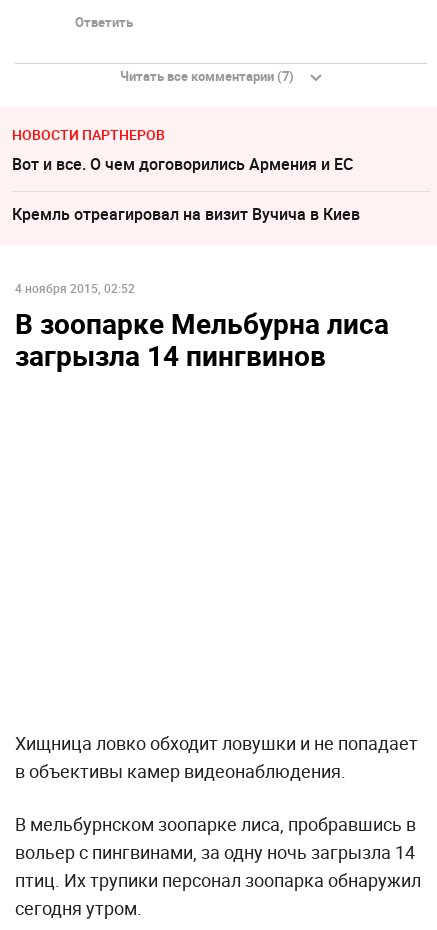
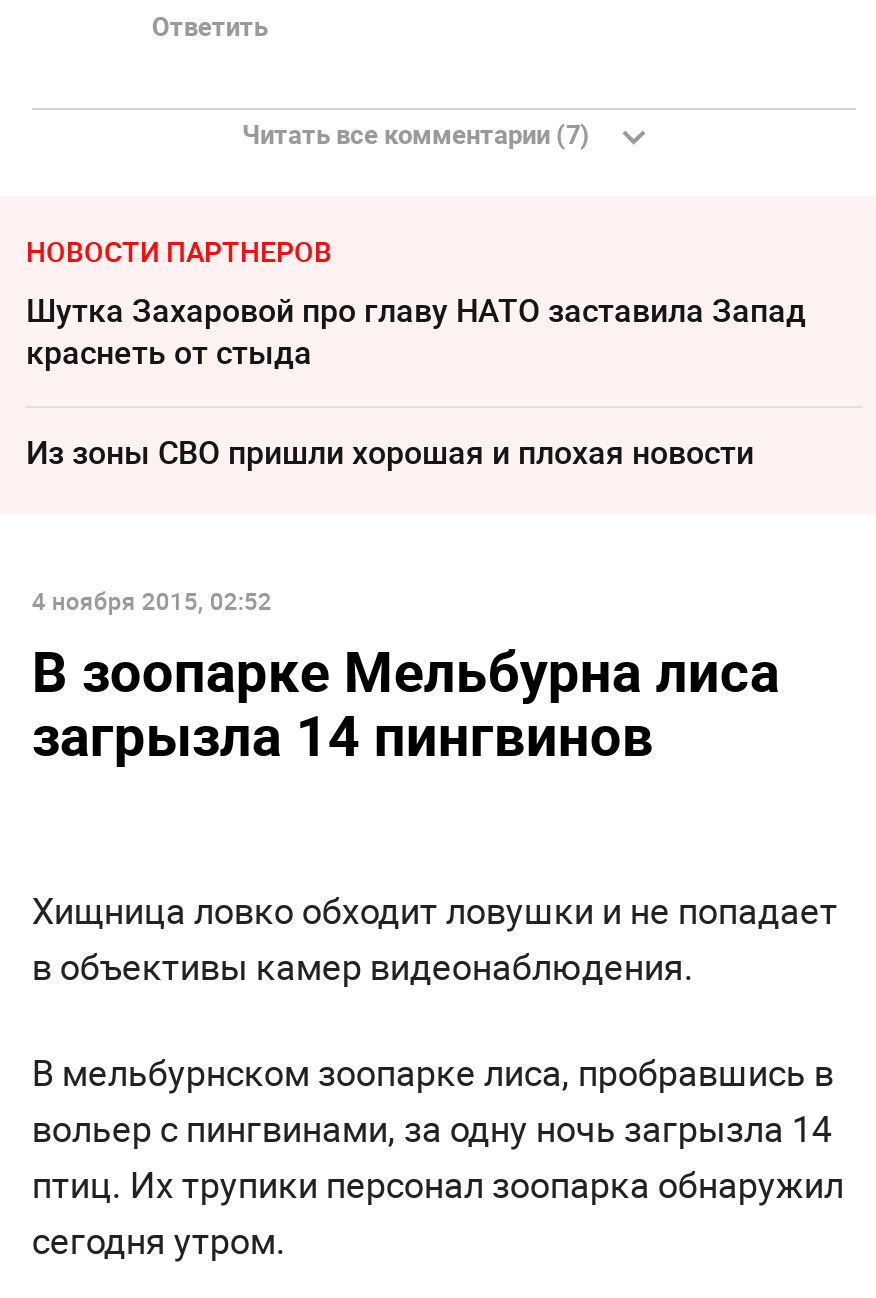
- Вот и все. О чем договорились Армения и ЕС
+ Шутка Захаровой про главу НАТО заставила Запад
+ краснеть от стыда

- Кремль отреагировал на визит Вучича в Киев
+ Из зоны СВО пришли хорошая и плохая новости

moved down: 4 ноября 2015, 02:52 | В зоопарке Мельбурна лиса | загрызла 14 пингвинов
